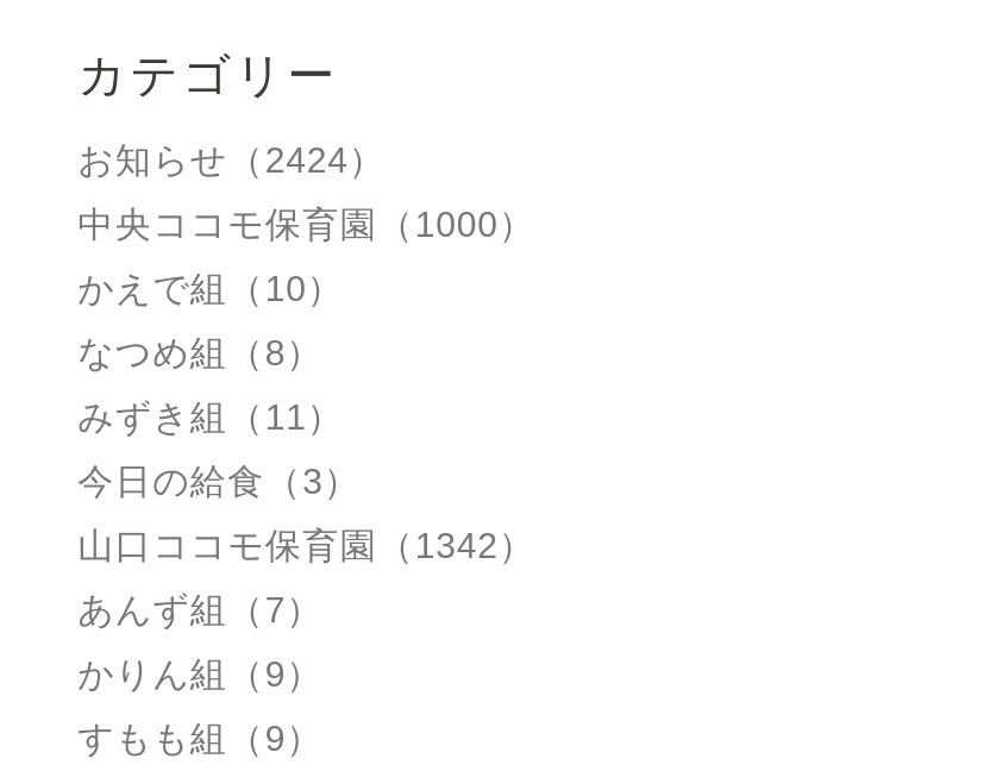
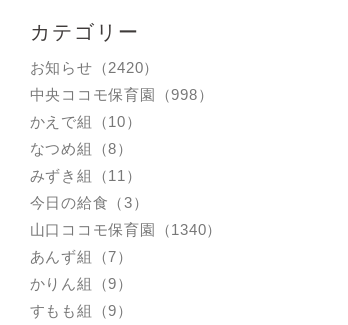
- お知らせ（2424）
+ お知らせ（2420）

- 中央ココモ保育園（1000）
+ 中央ココモ保育園（998）

- 山口ココモ保育園（1342）
+ 山口ココモ保育園（1340）
